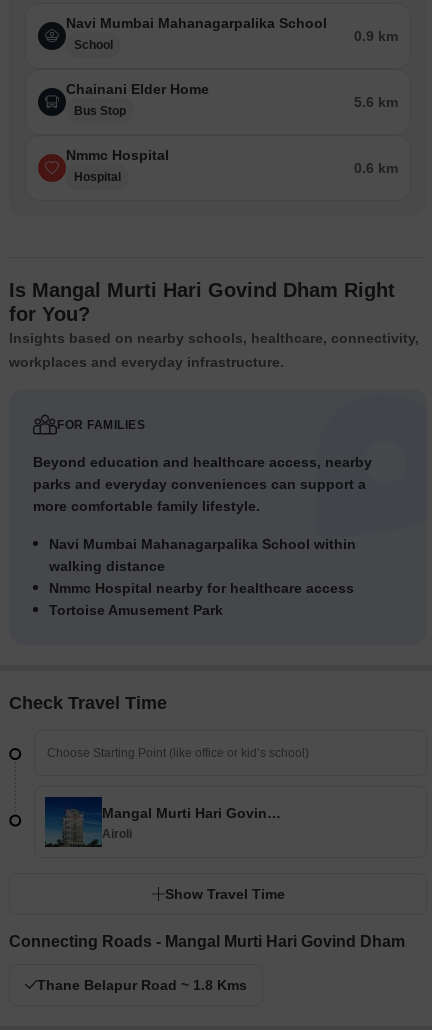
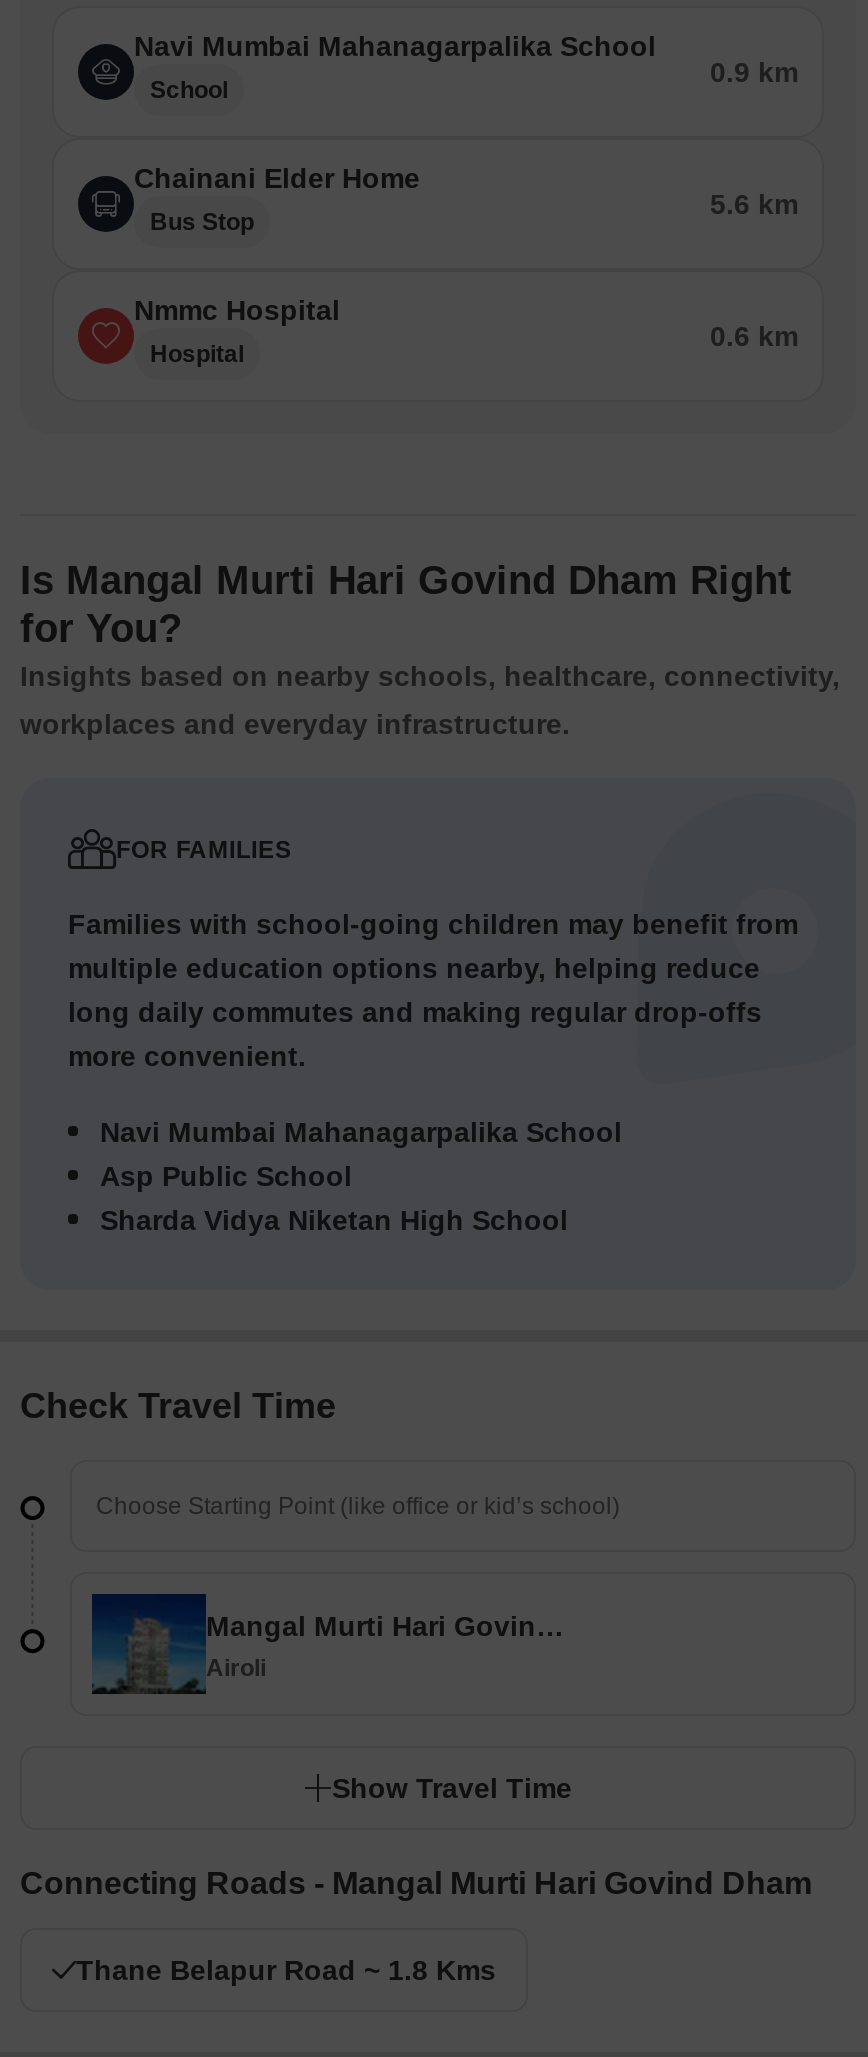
- Beyond education and healthcare access, nearby
- parks and everyday conveniences can support a
- more comfortable family lifestyle.
+ Families with school-going children may benefit from
+ multiple education options nearby, helping reduce
+ long daily commutes and making regular drop-offs
+ more convenient.

- Navi Mumbai Mahanagarpalika School within
- walking distance
- Nmmc Hospital nearby for healthcare access
- Tortoise Amusement Park
+ Navi Mumbai Mahanagarpalika School
+ Asp Public School
+ Sharda Vidya Niketan High School
